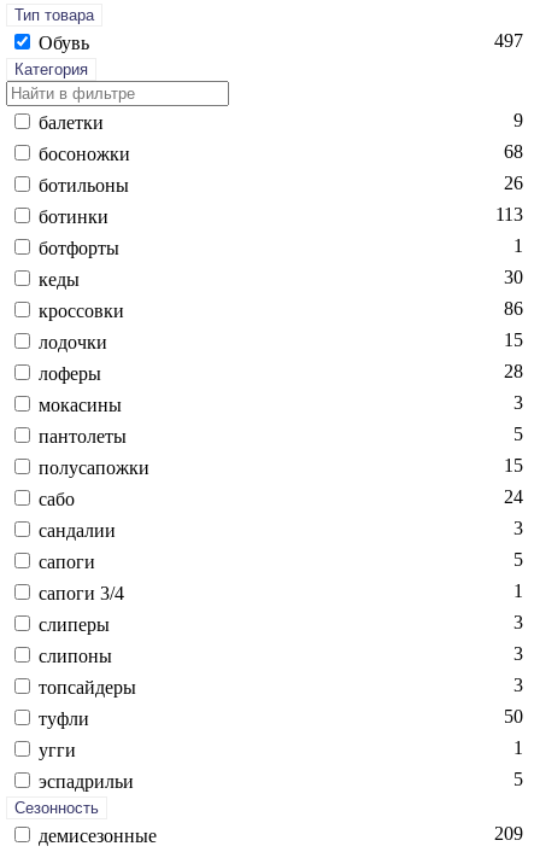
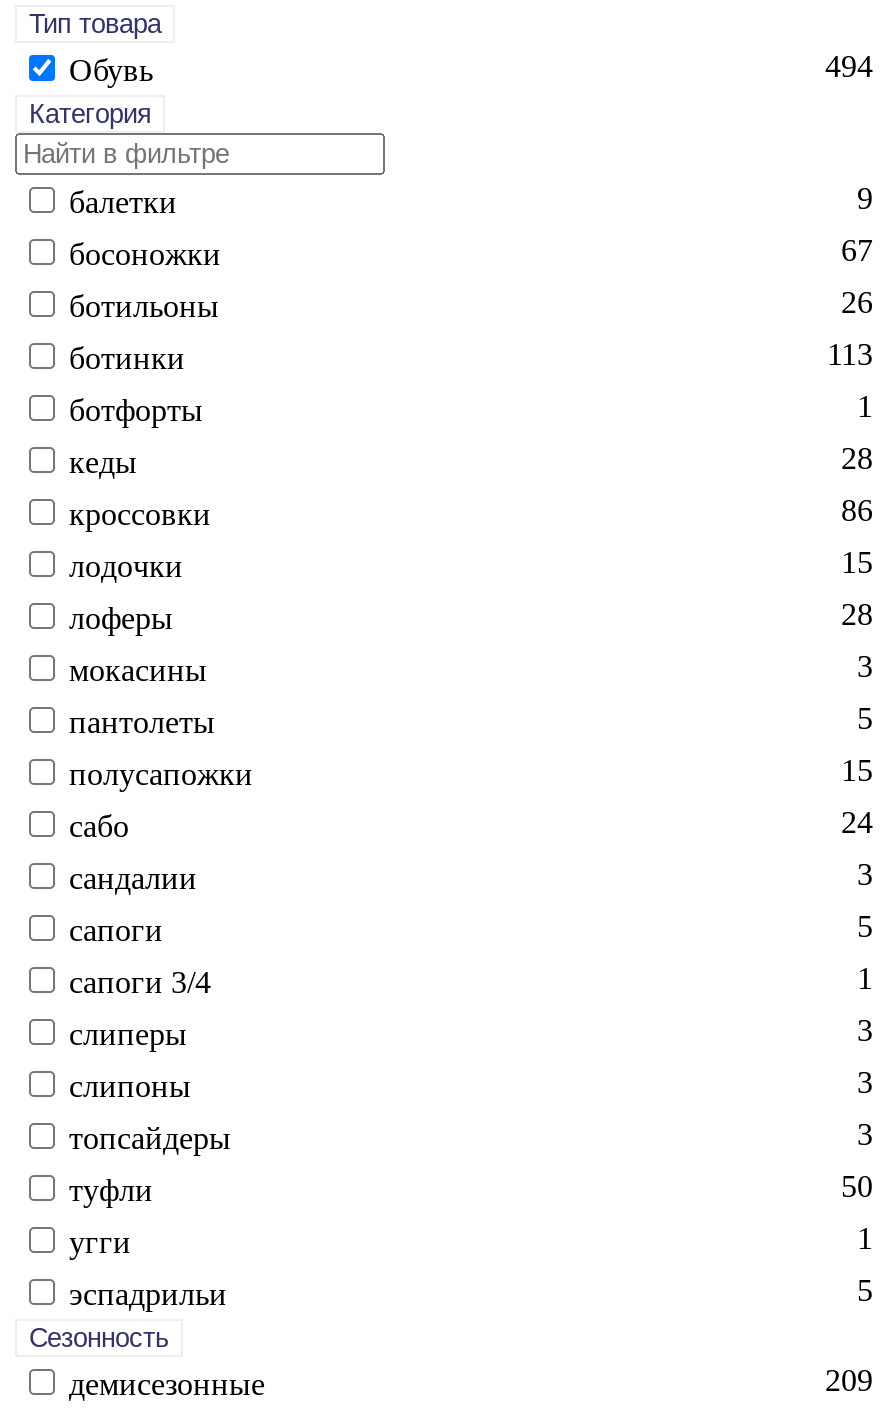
- 497
+ 494

- 68
+ 67

- 30
+ 28
